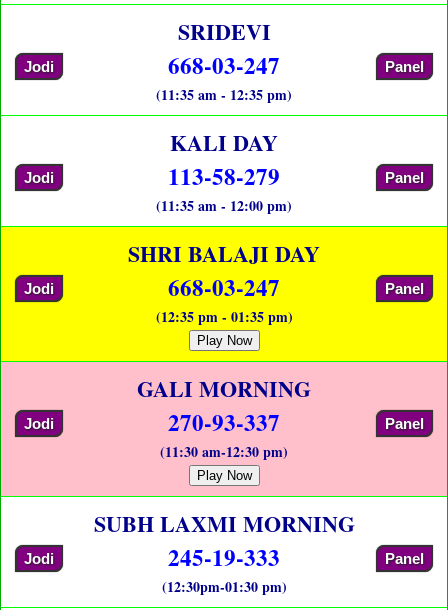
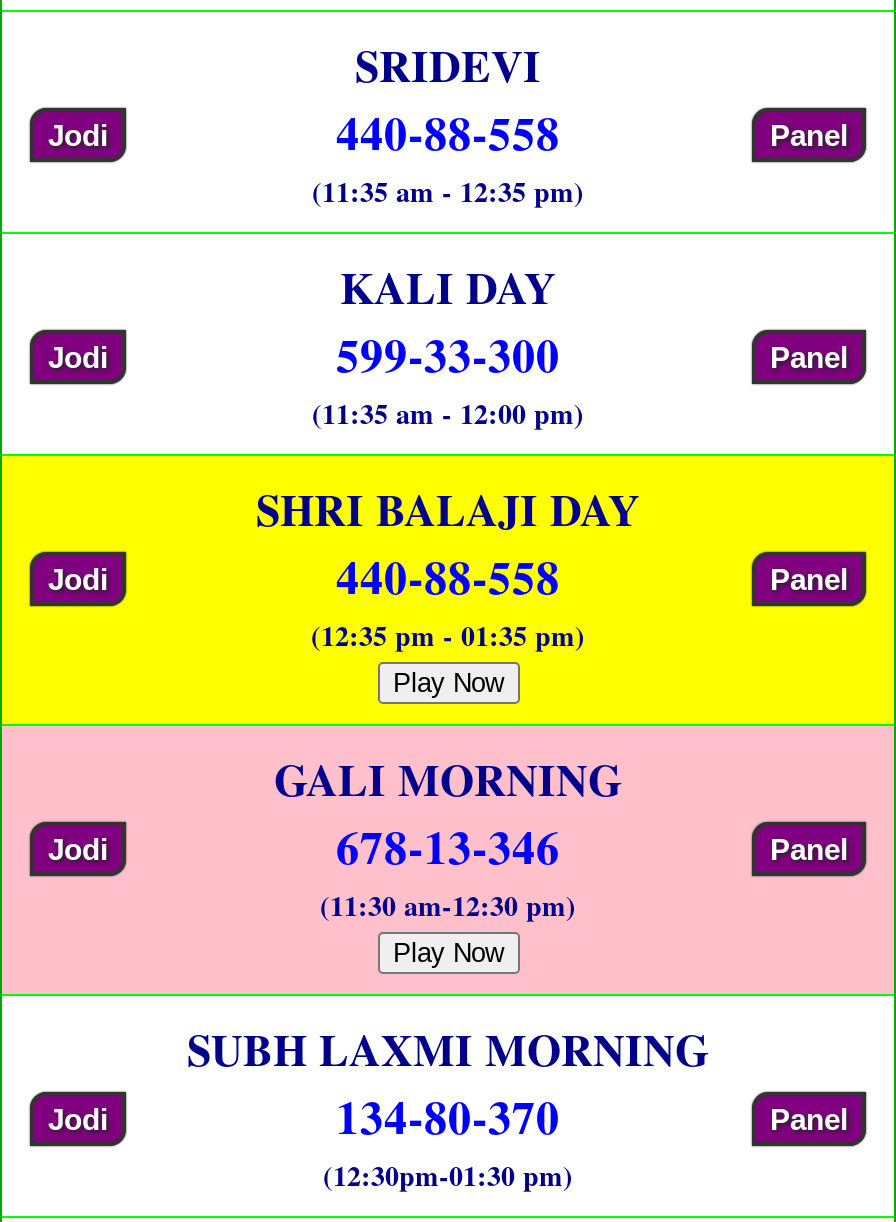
- 668-03-247
+ 440-88-558

- 113-58-279
+ 599-33-300

- 668-03-247
+ 440-88-558

- 270-93-337
+ 678-13-346

- 245-19-333
+ 134-80-370
